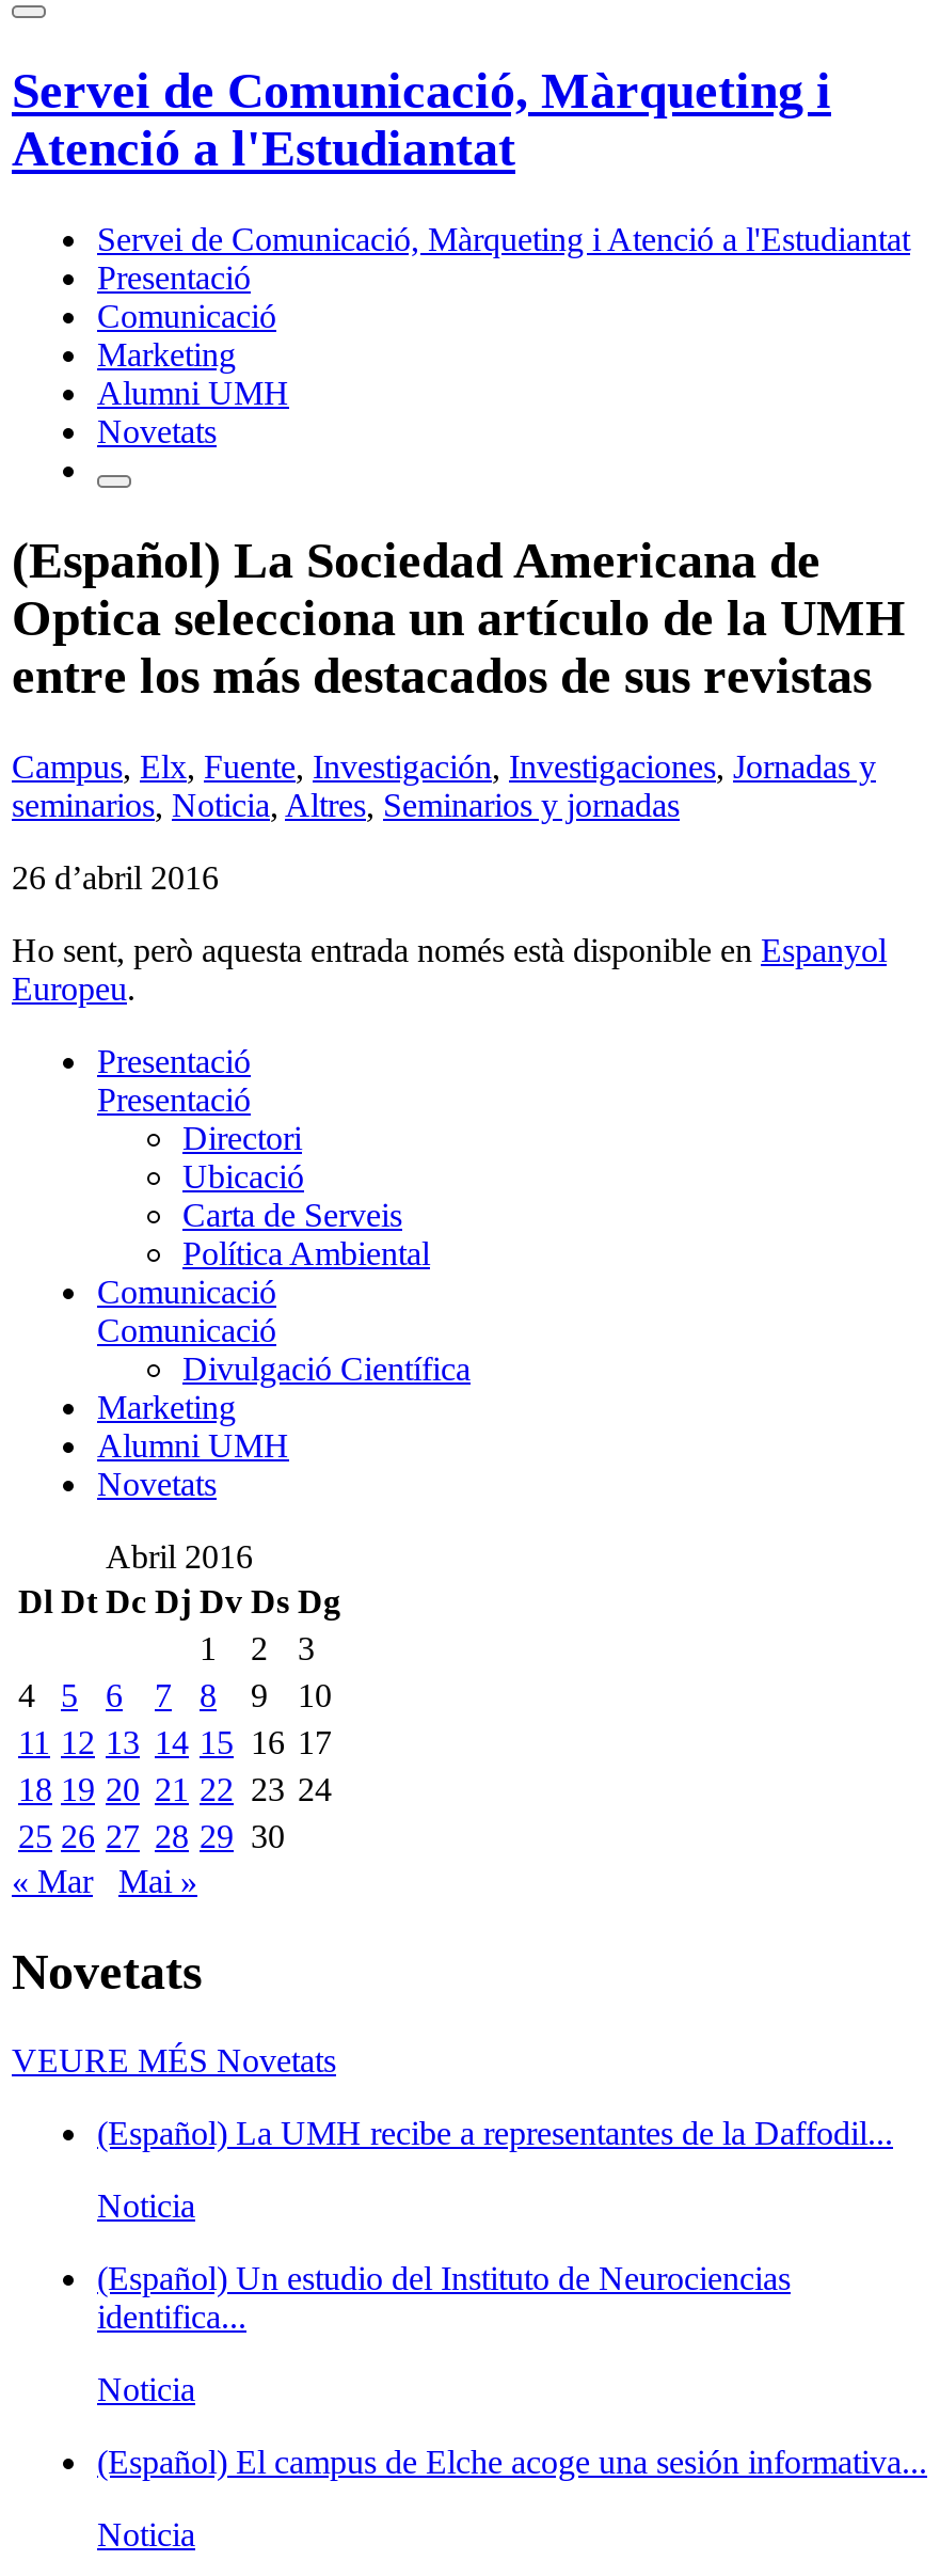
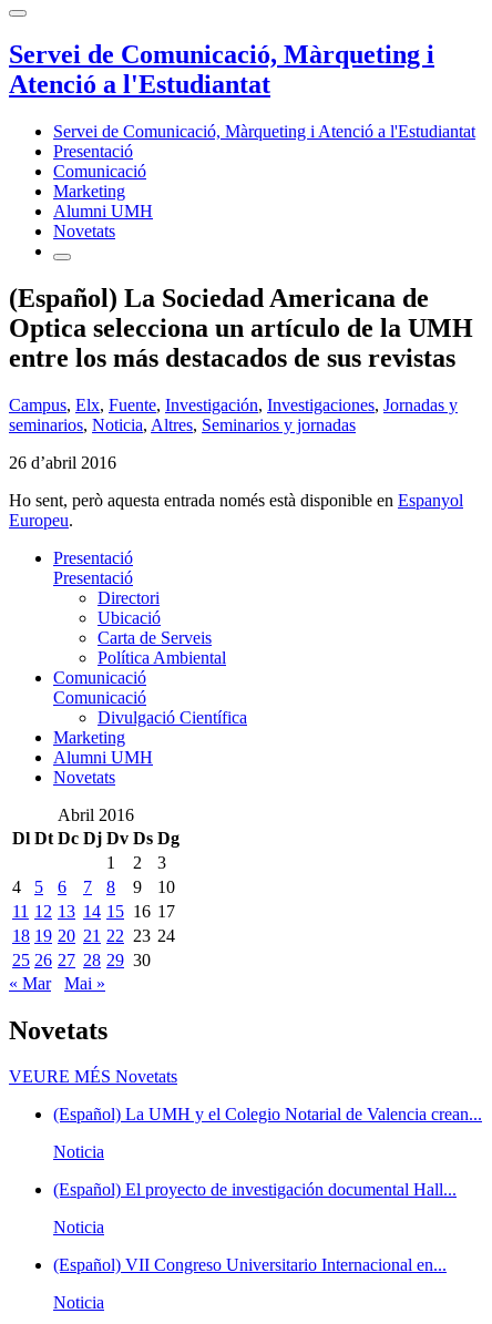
- (Español) La UMH recibe a representantes de la Daffodil...
+ (Español) La UMH y el Colegio Notarial de Valencia crean...

- (Español) Un estudio del Instituto de Neurociencias
- identifica...
+ (Español) El proyecto de investigación documental Hall...

- (Español) El campus de Elche acoge una sesión informativa...
+ (Español) VII Congreso Universitario Internacional en...
